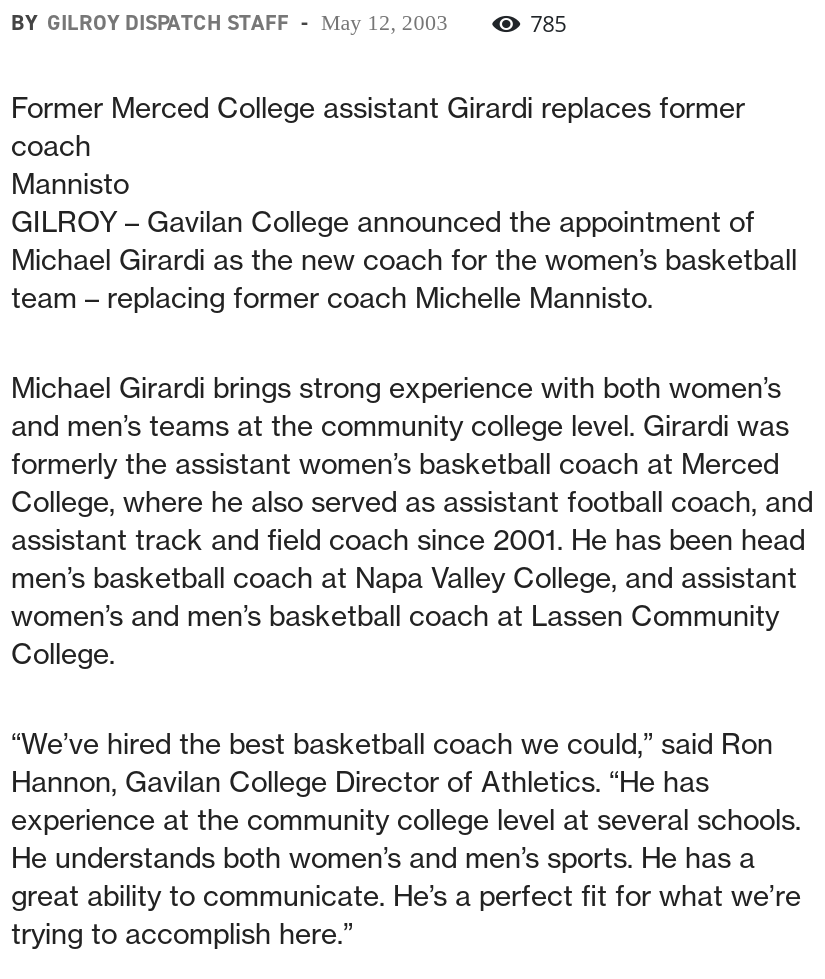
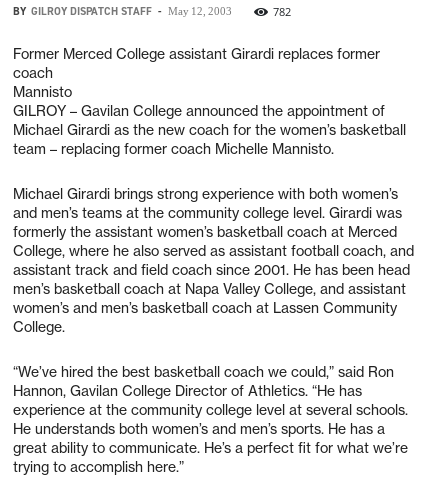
- 785
+ 782
